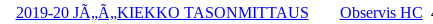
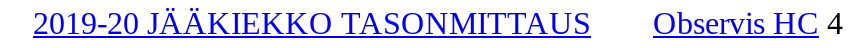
- 2019-20 JÃ„Ã„KIEKKO TASONMITTAUS
+ 2019-20 JÄÄKIEKKO TASONMITTAUS
